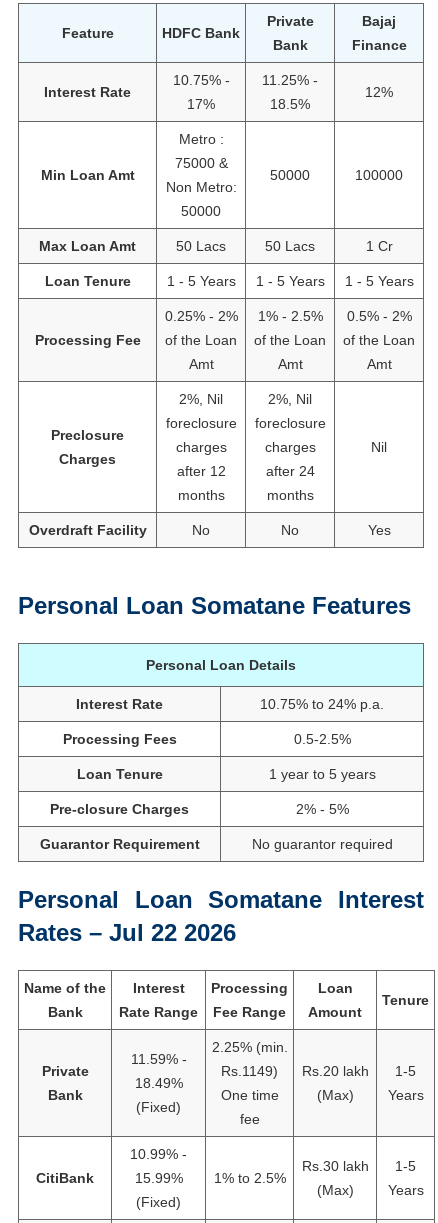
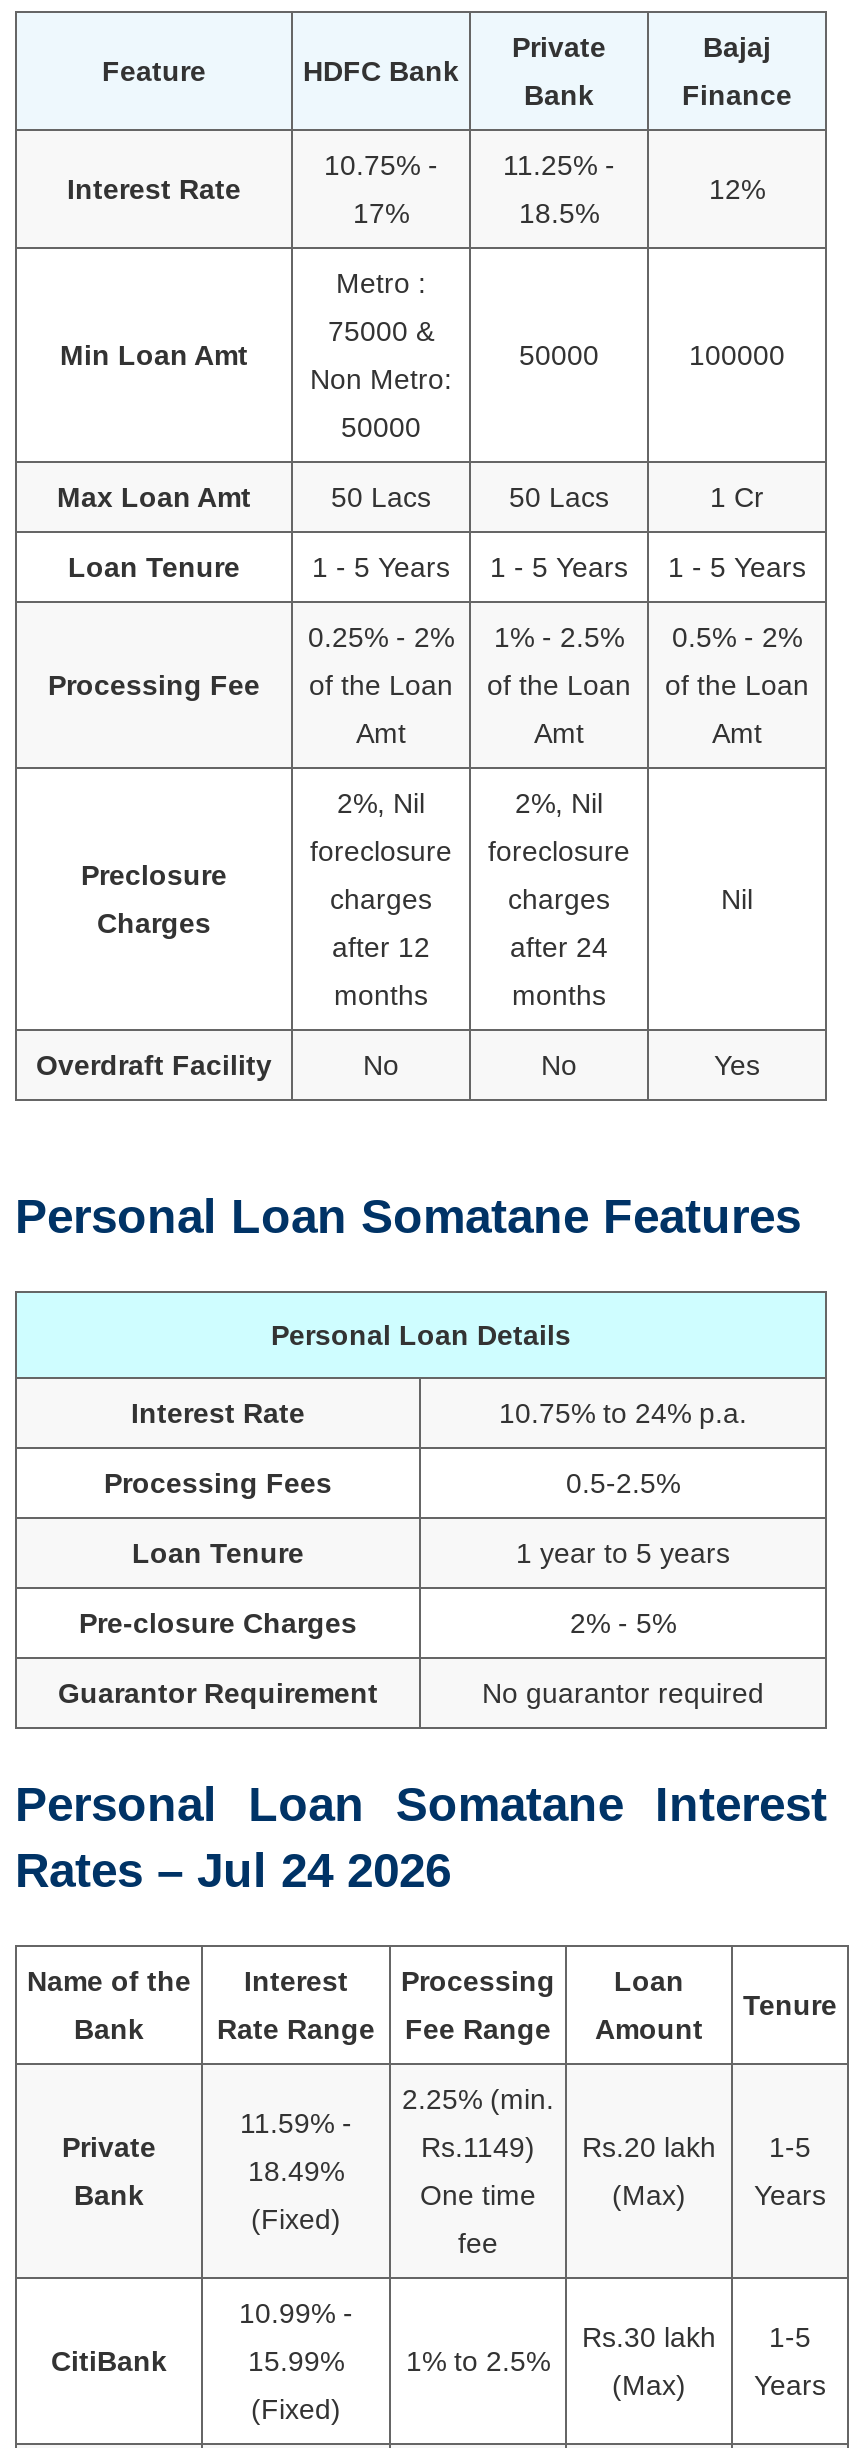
- Rates – Jul 22 2026
+ Rates – Jul 24 2026
